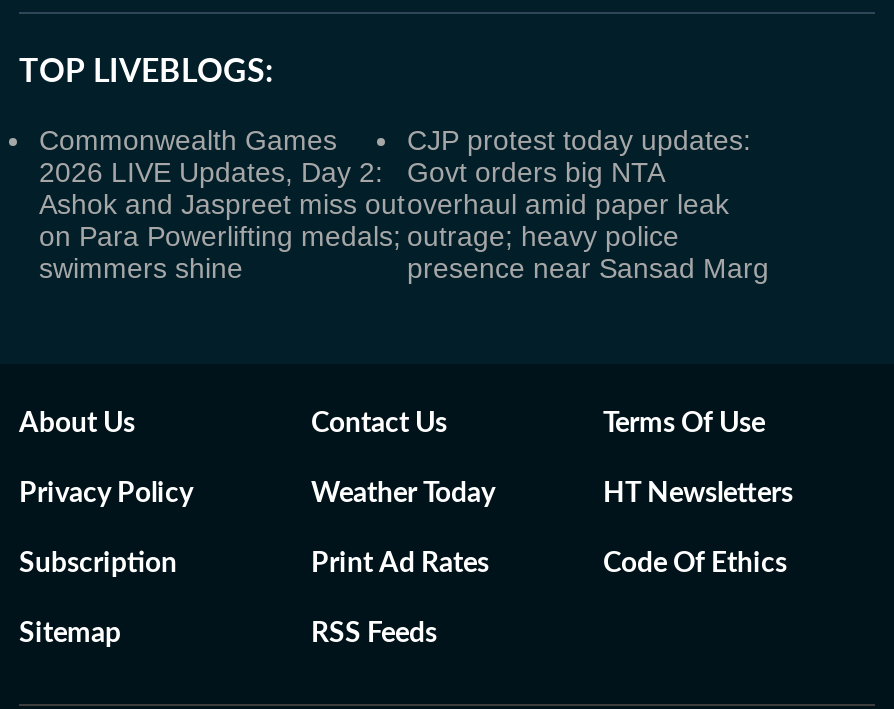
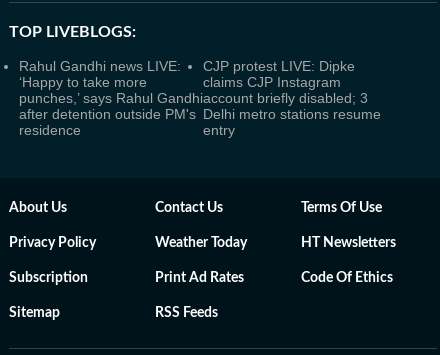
- Commonwealth Games
- 2026 LIVE Updates, Day 2:
- Ashok and Jaspreet miss out
- on Para Powerlifting medals;
- swimmers shine
+ Rahul Gandhi news LIVE:
+ ‘Happy to take more
+ punches,’ says Rahul Gandhi
+ after detention outside PM's
+ residence

- CJP protest today updates:
- Govt orders big NTA
- overhaul amid paper leak
- outrage; heavy police
- presence near Sansad Marg
+ CJP protest LIVE: Dipke
+ claims CJP Instagram
+ account briefly disabled; 3
+ Delhi metro stations resume
+ entry
